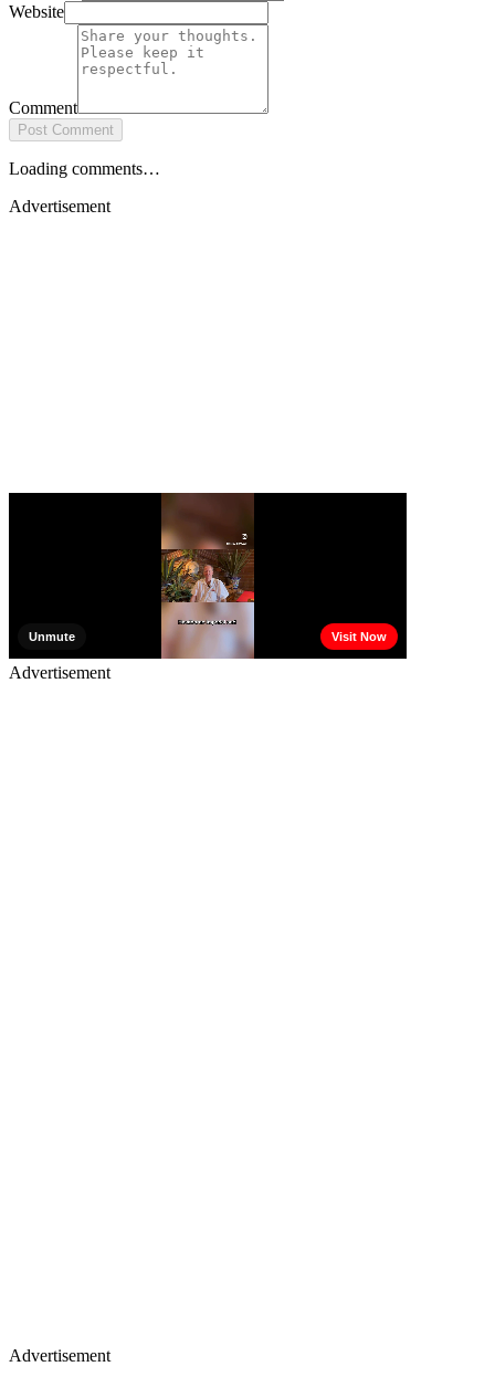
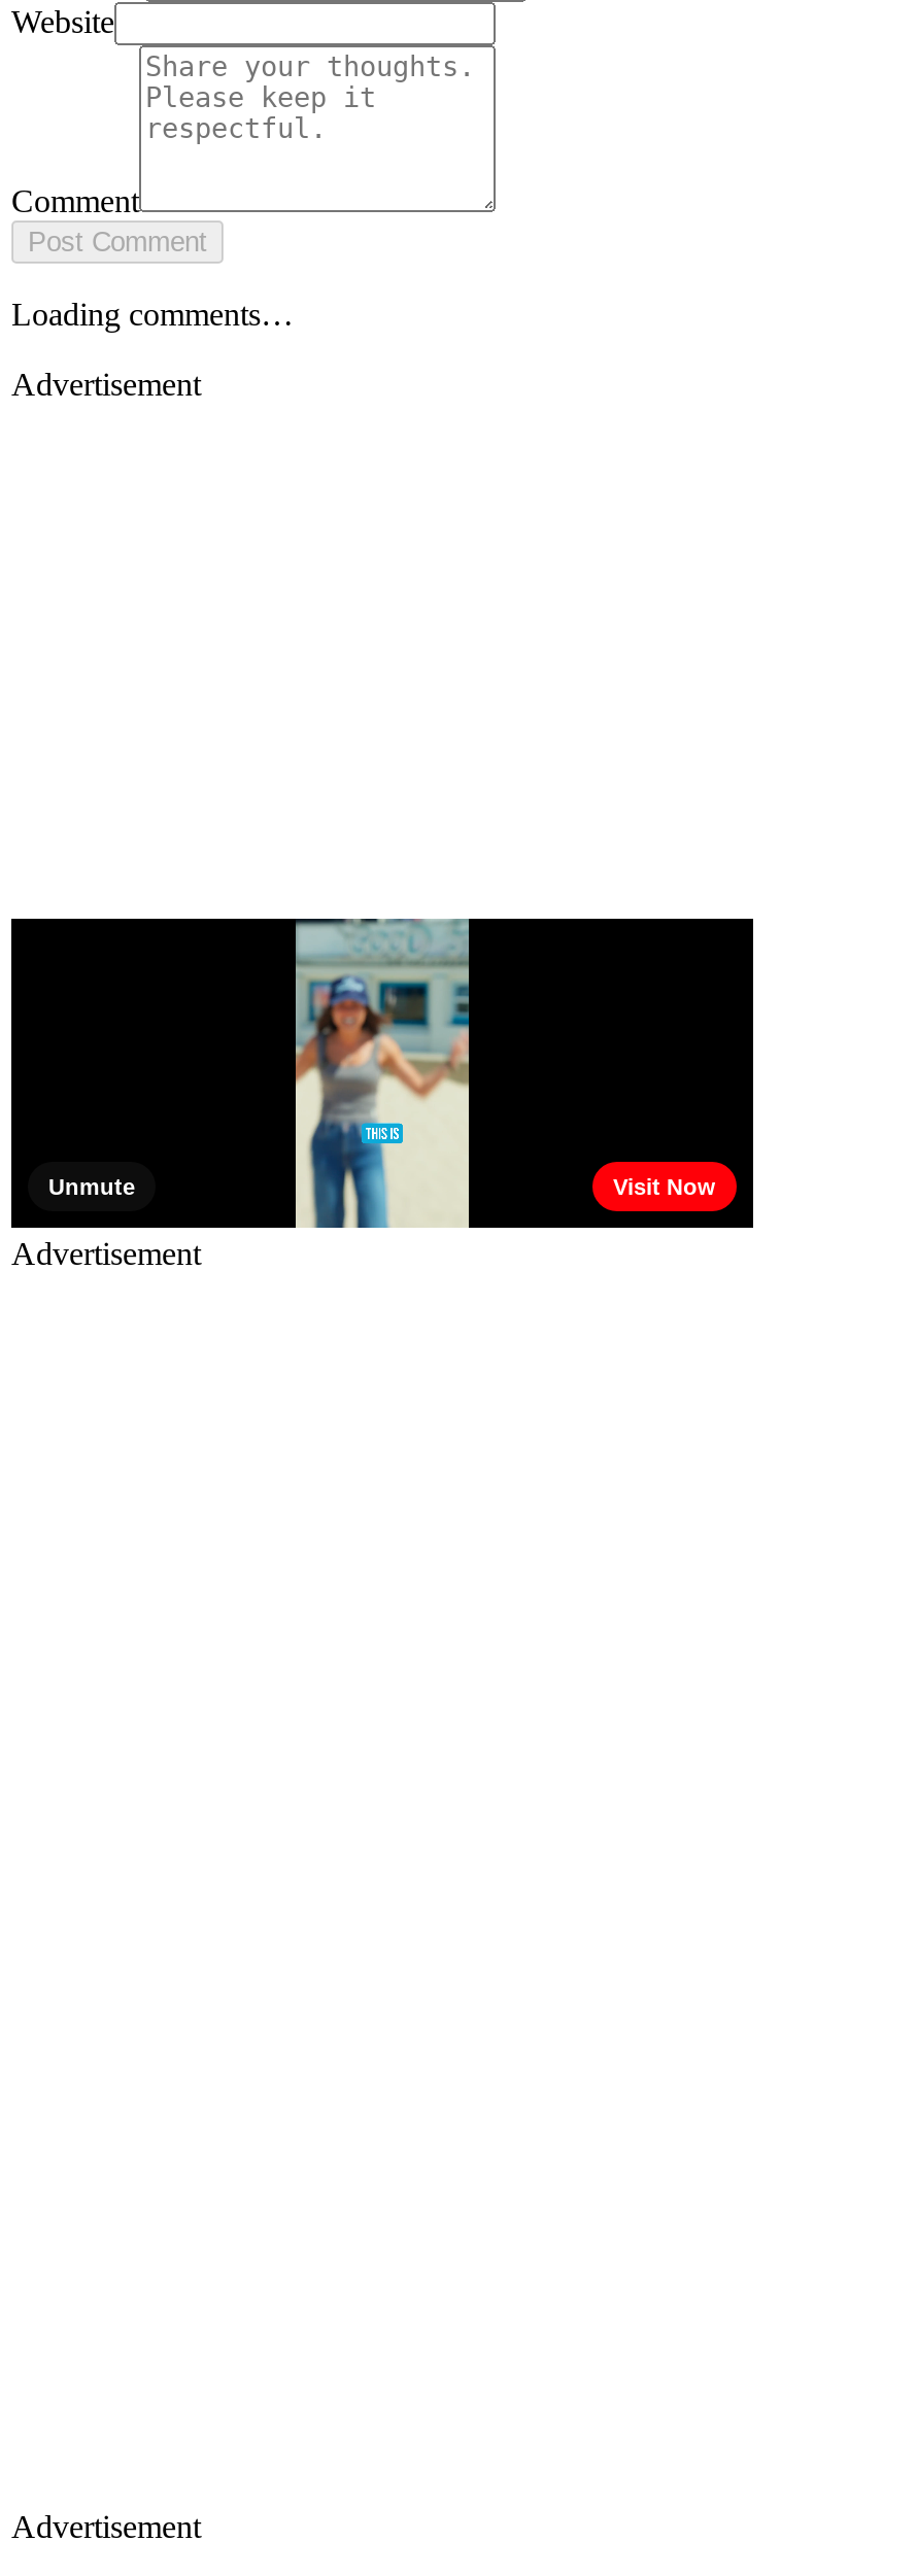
- [image]
+ [image]
